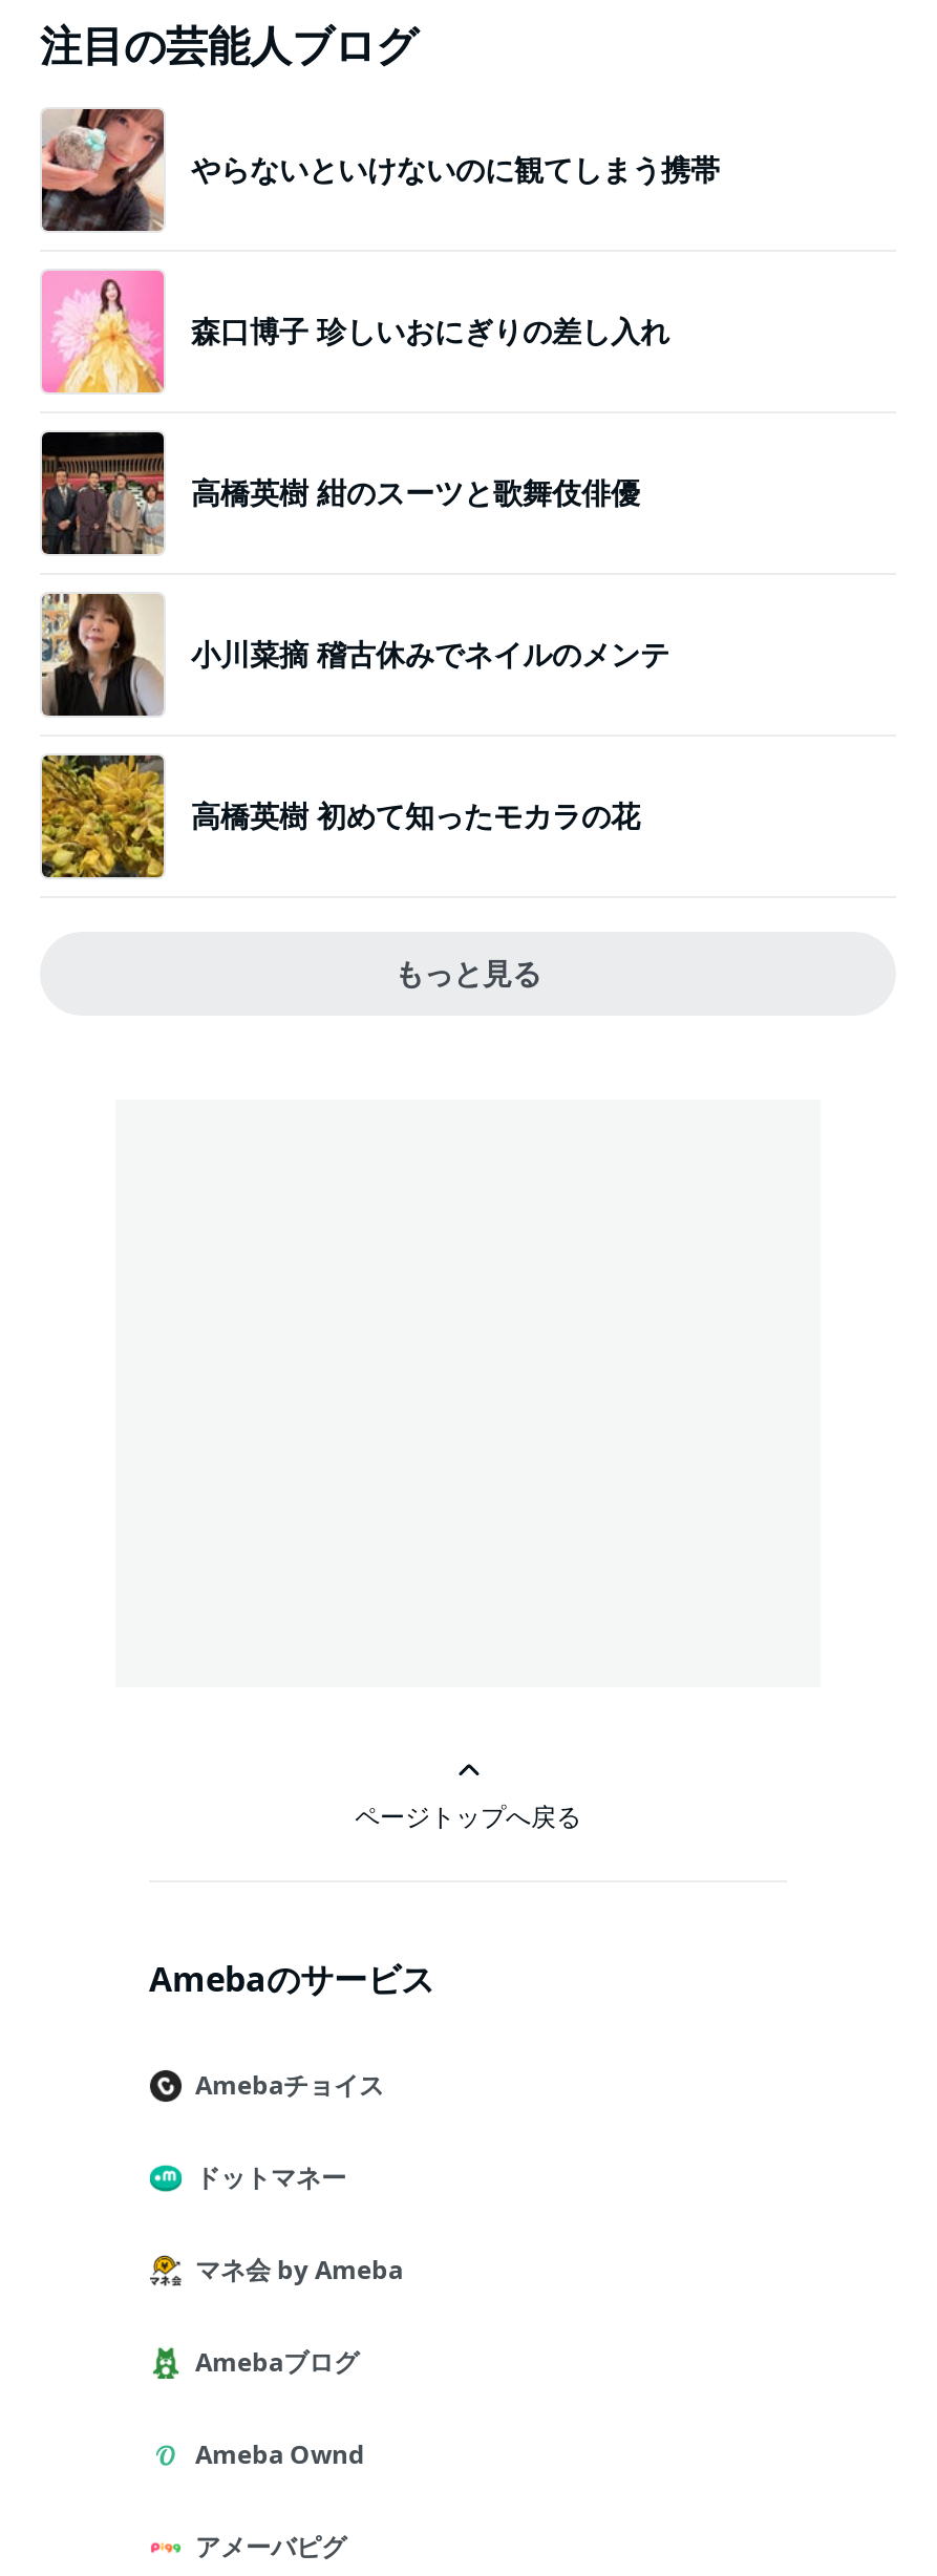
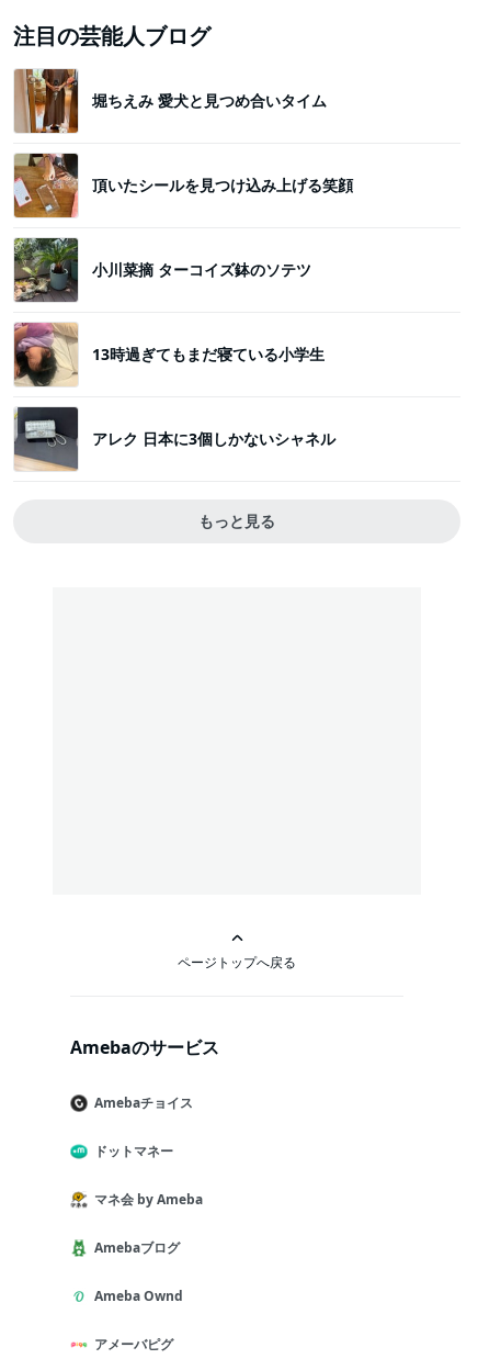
- [image]
- やらないといけないのに観てしまう携帯
+ [image]
+ 堀ちえみ 愛犬と見つめ合いタイム

- [image]
- 森口博子 珍しいおにぎりの差し入れ
+ [image]
+ 頂いたシールを見つけ込み上げる笑顔

- [image]
- 高橋英樹 紺のスーツと歌舞伎俳優
+ [image]
+ 小川菜摘 ターコイズ鉢のソテツ

- [image]
- 小川菜摘 稽古休みでネイルのメンテ
+ [image]
+ 13時過ぎてもまだ寝ている小学生

- [image]
- 高橋英樹 初めて知ったモカラの花
+ [image]
+ アレク 日本に3個しかないシャネル
